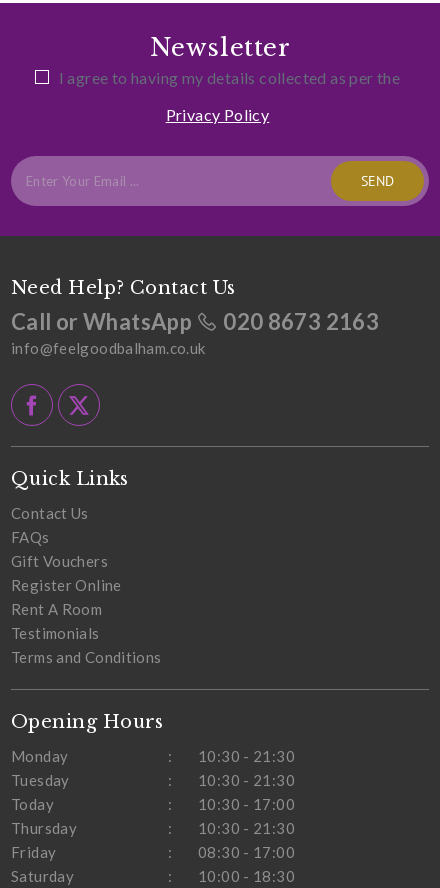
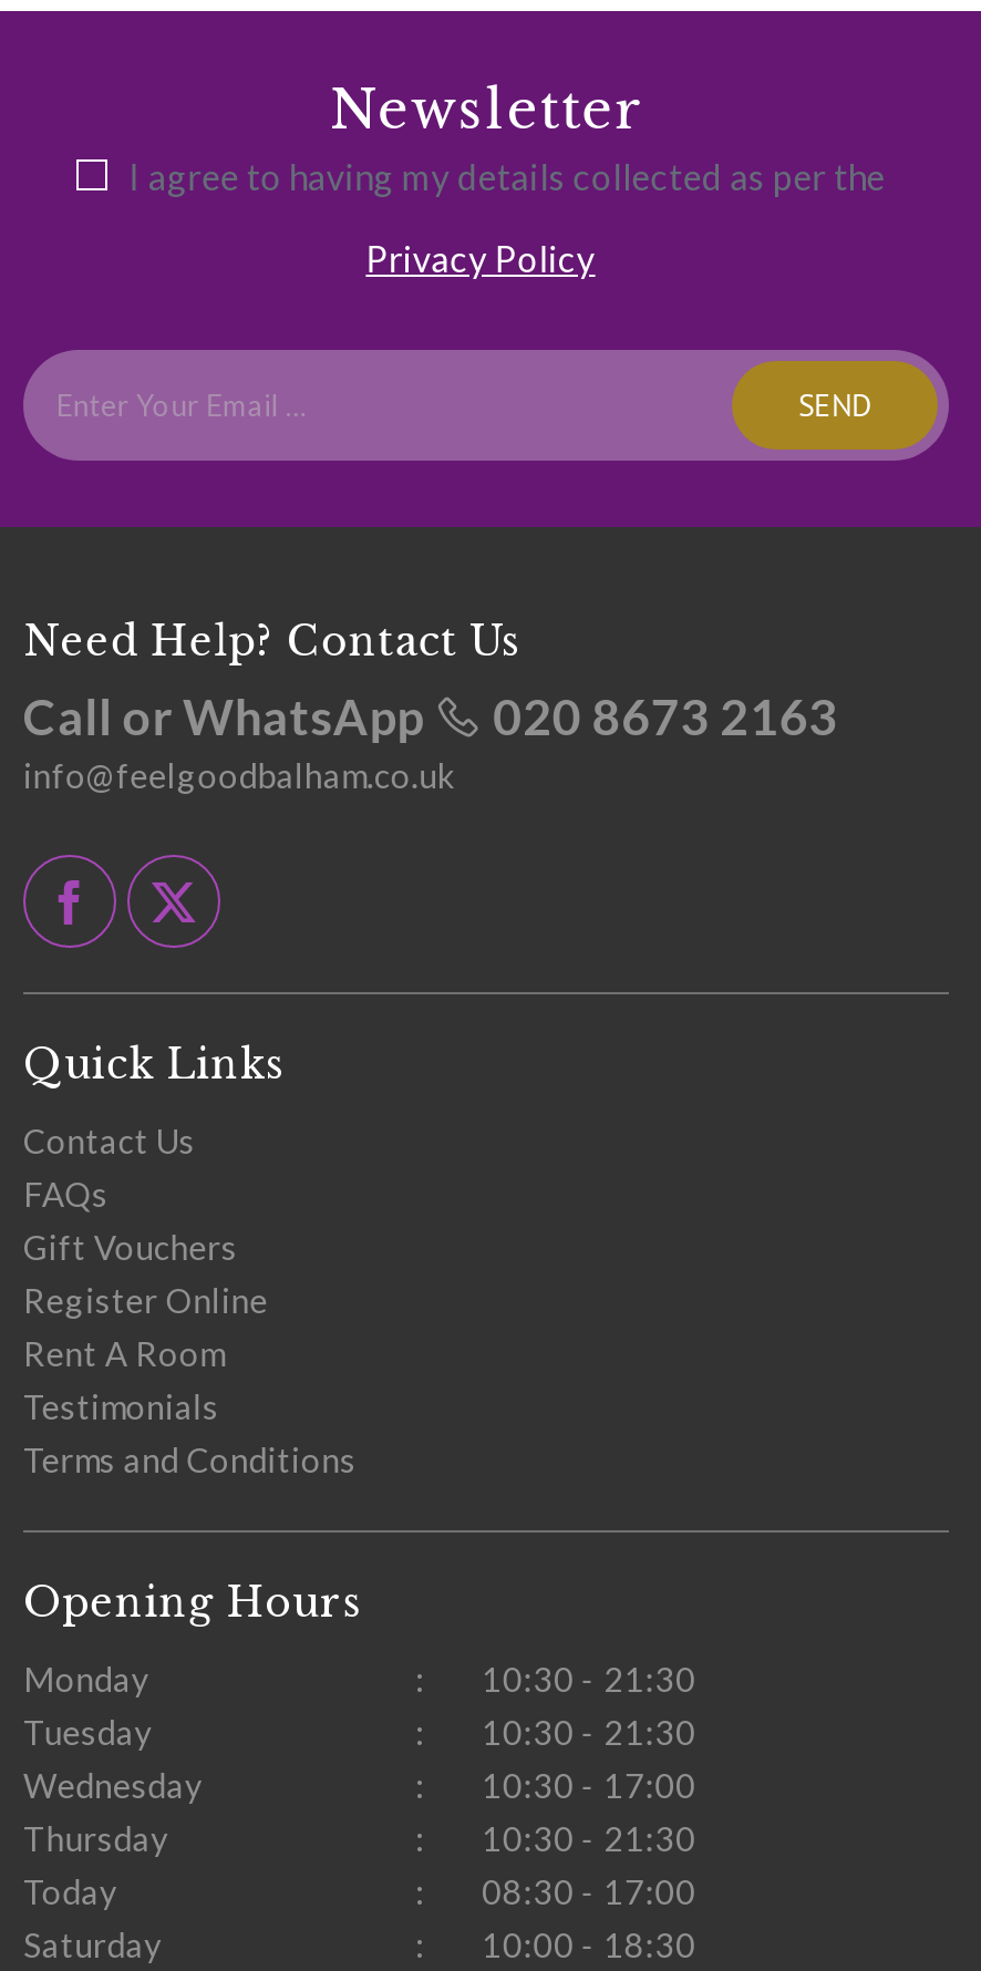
moved down: Today

+ Wednesday

- Friday
